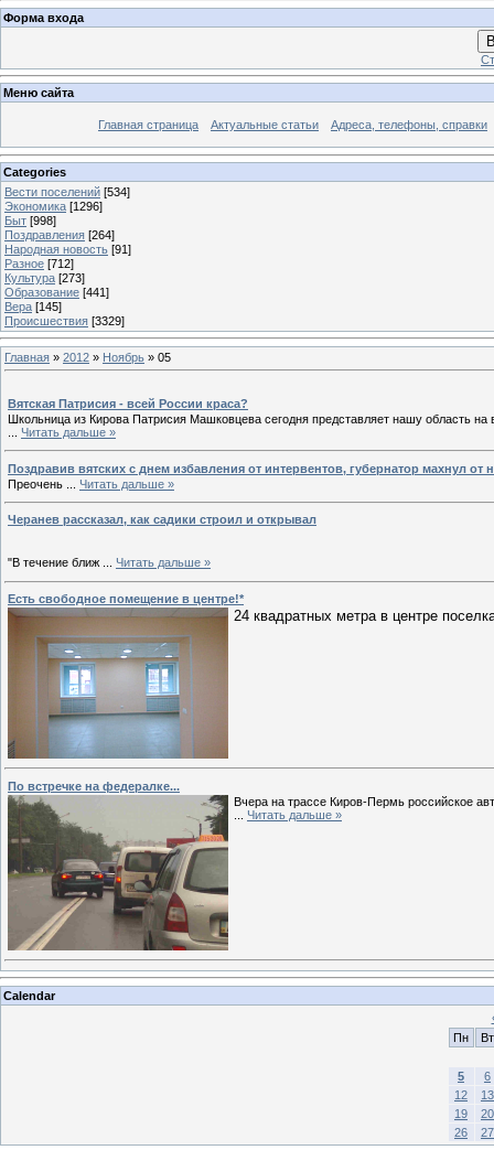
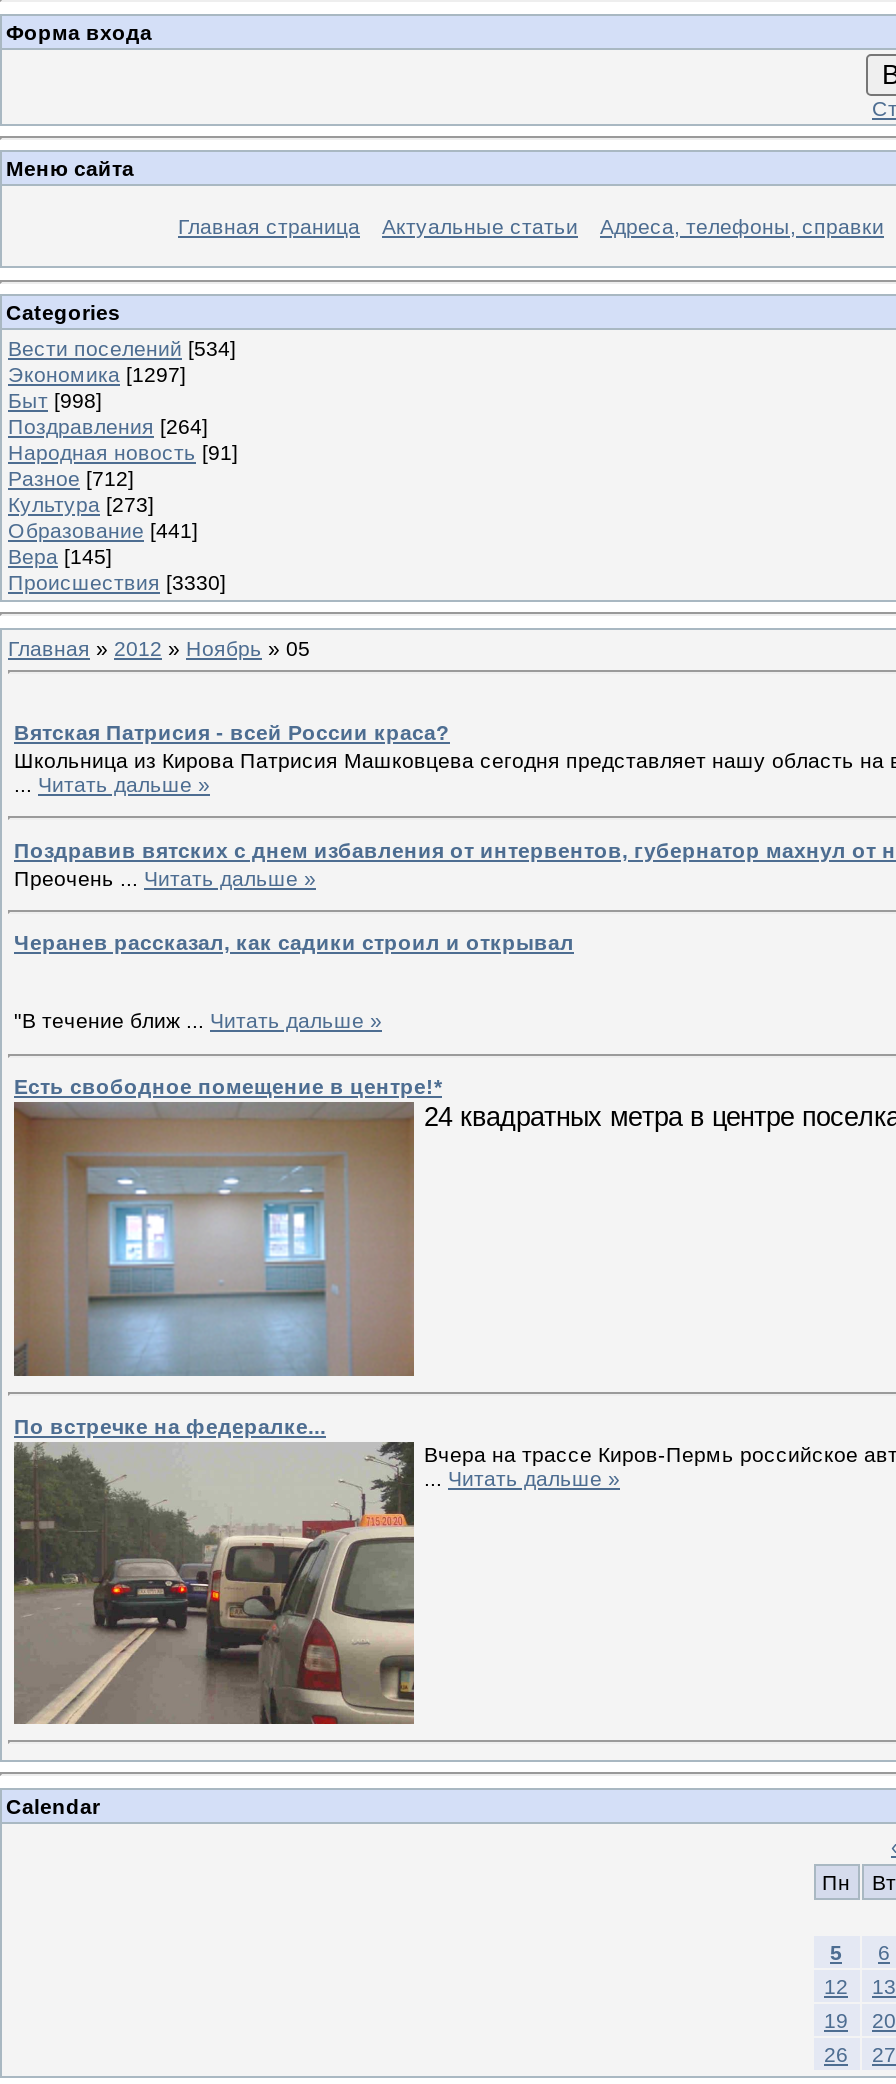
- Экономика [1296]
+ Экономика [1297]

- Происшествия [3329]
+ Происшествия [3330]
